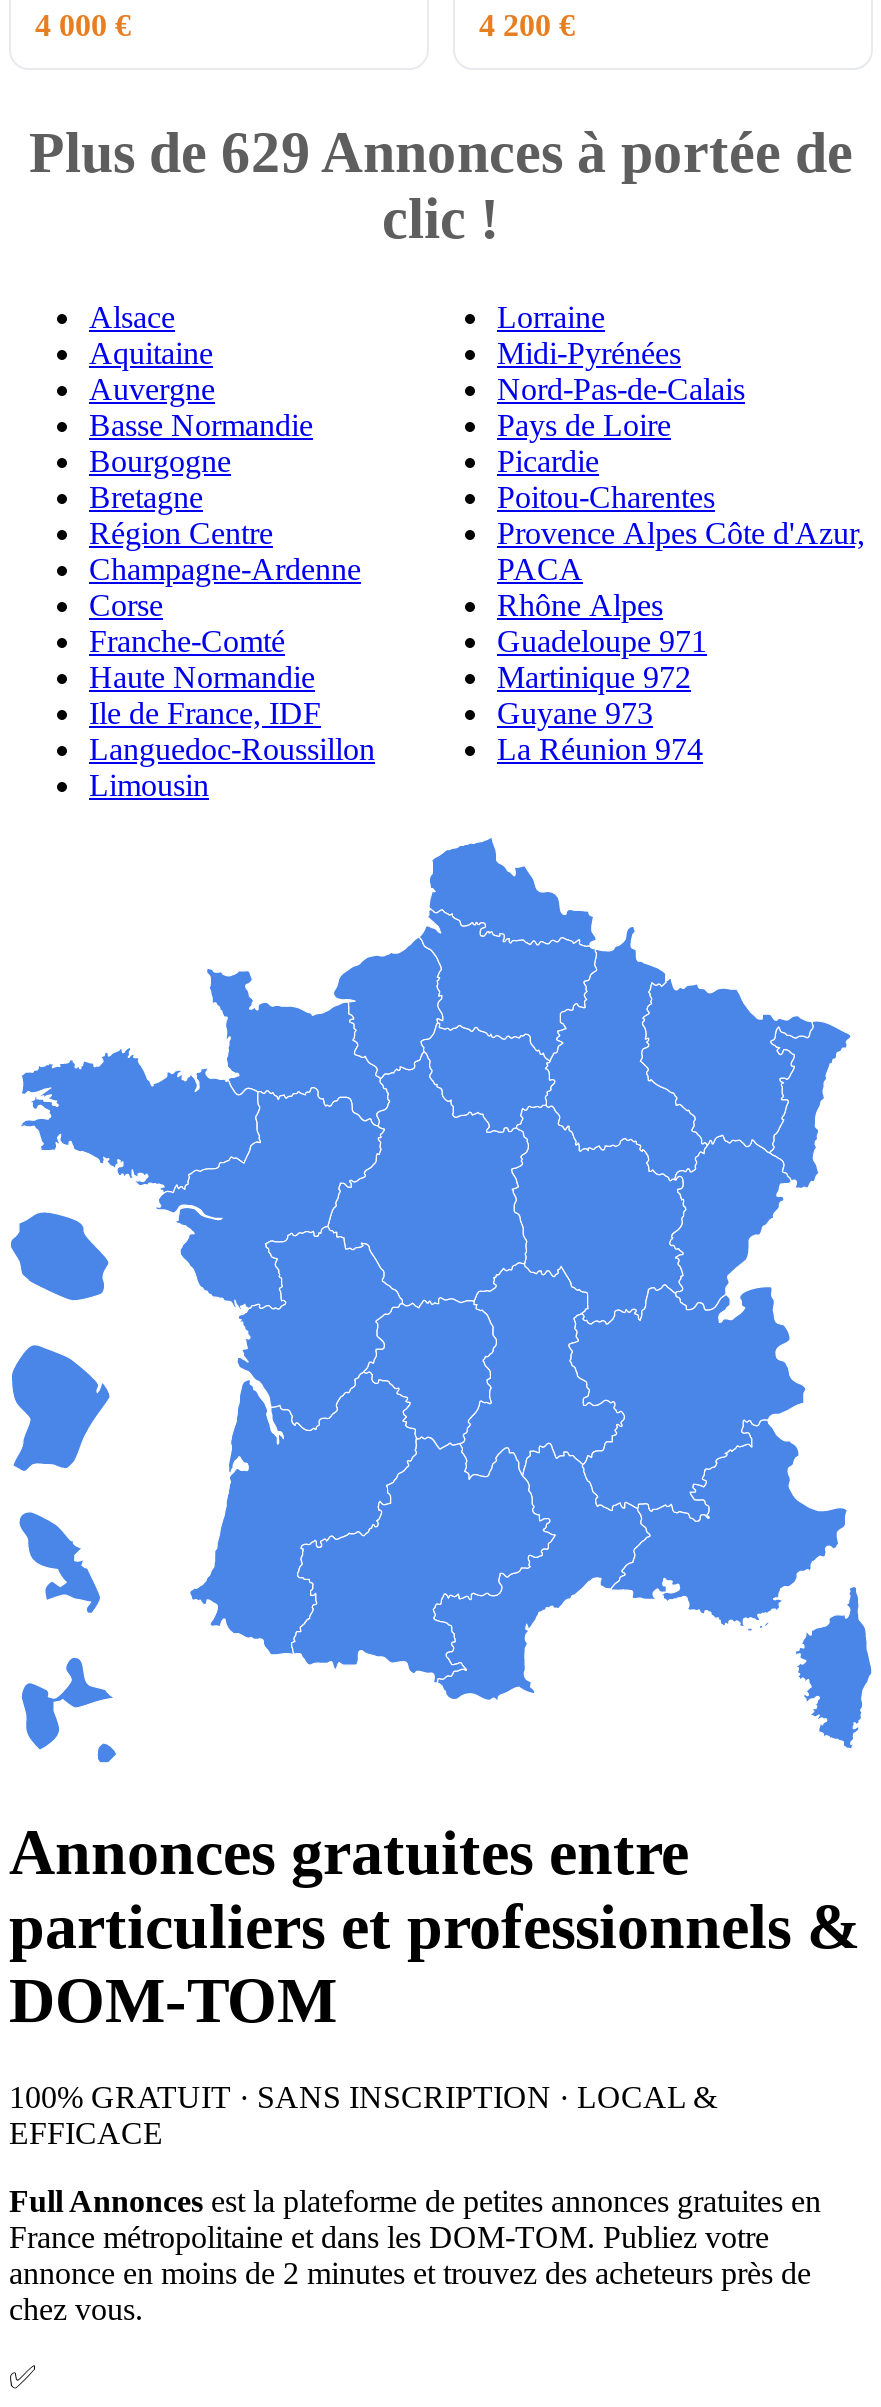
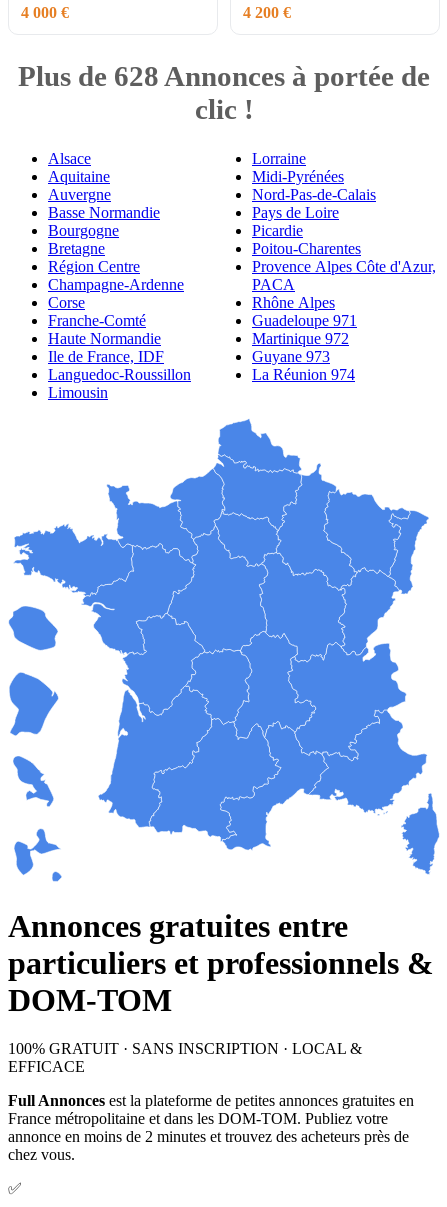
- Plus de 629 Annonces à portée de
+ Plus de 628 Annonces à portée de
